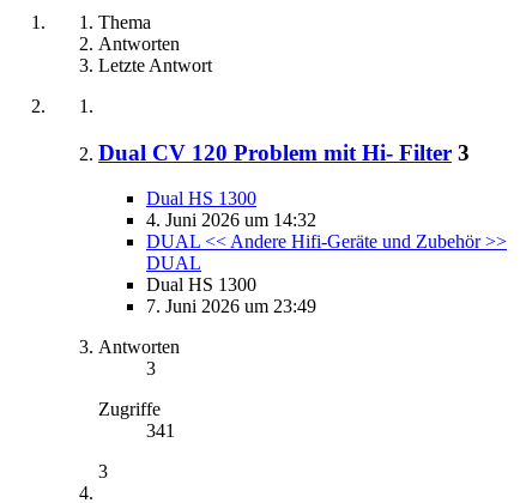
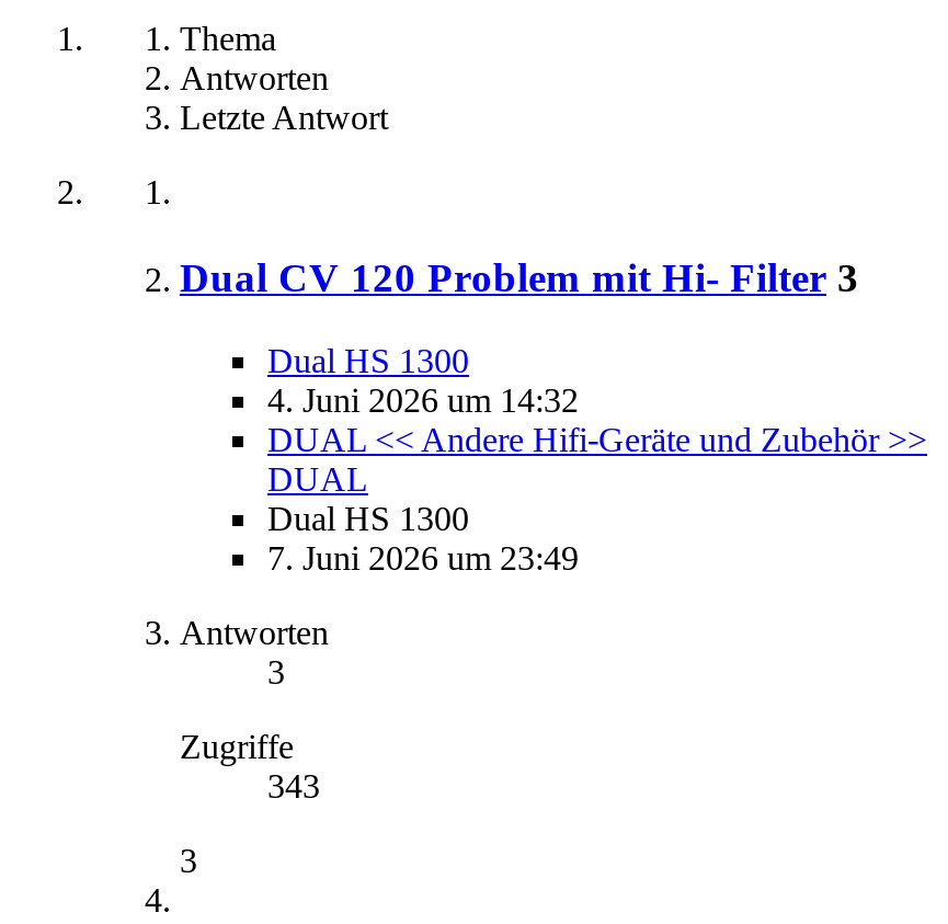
- 341
+ 343
